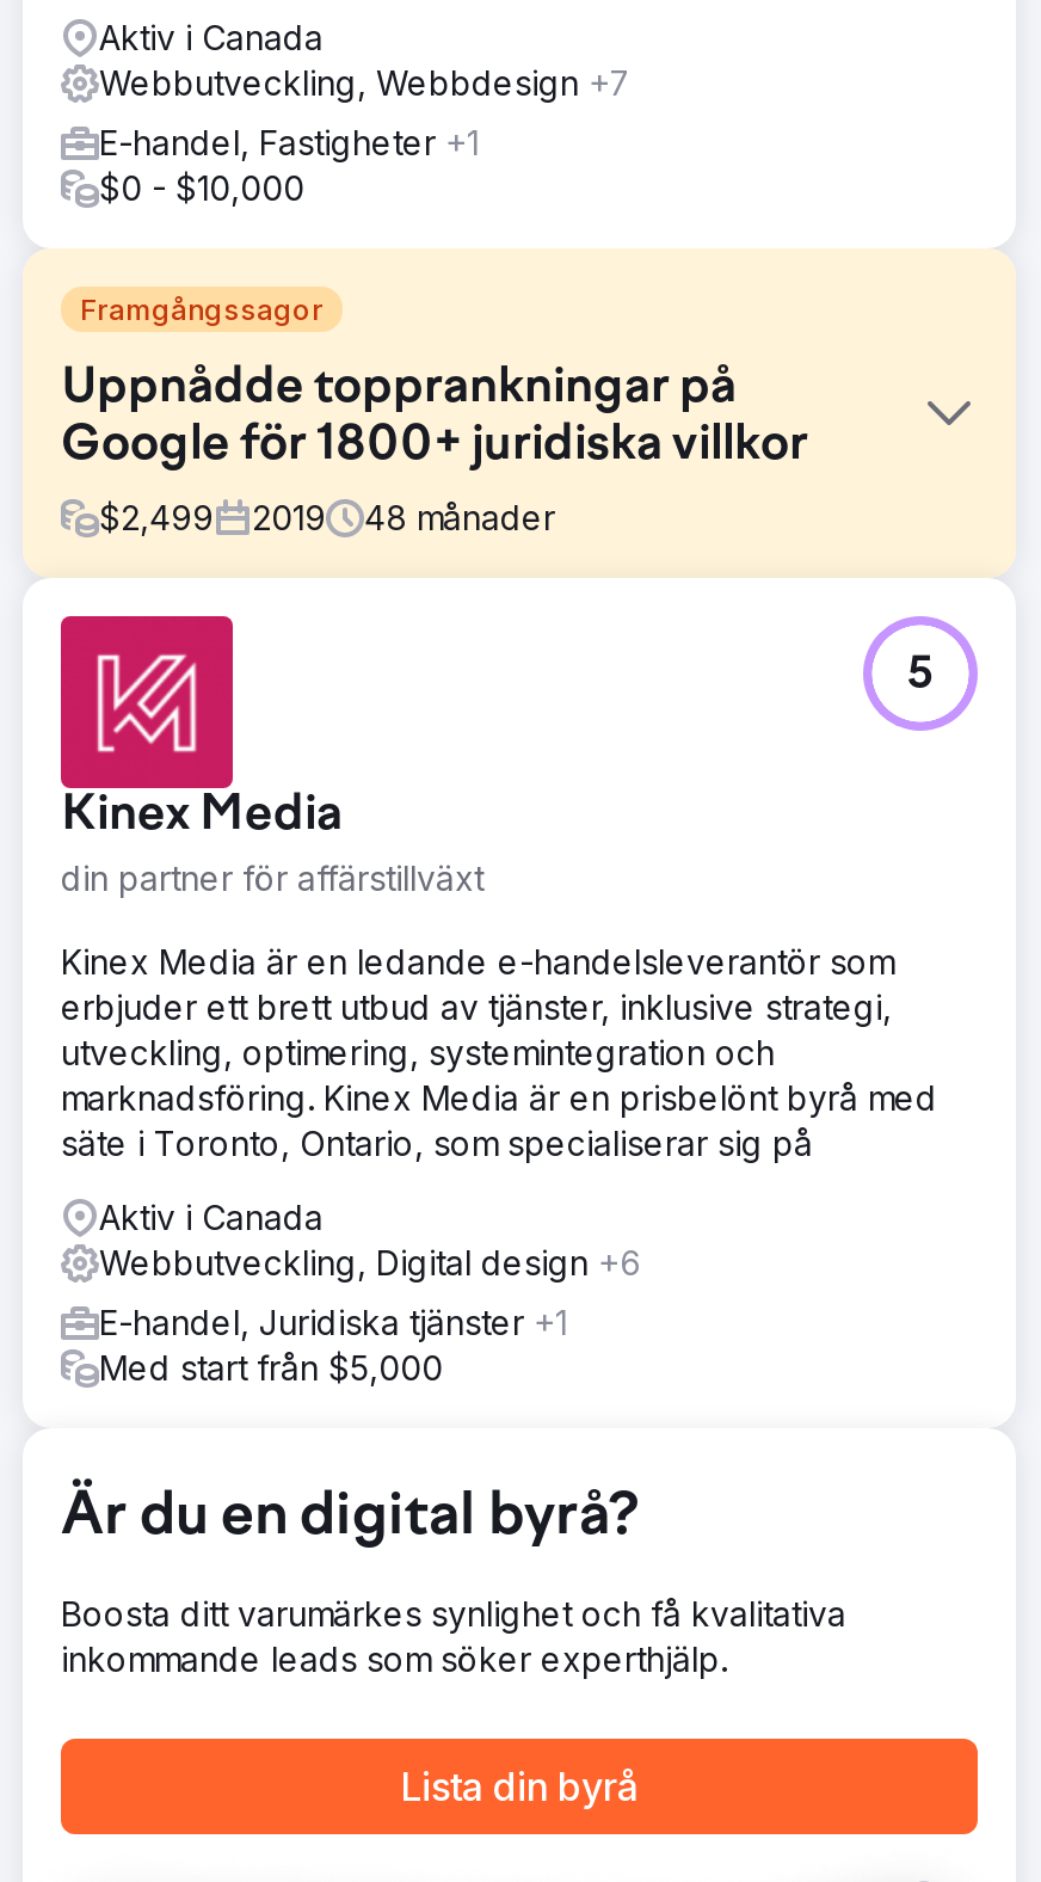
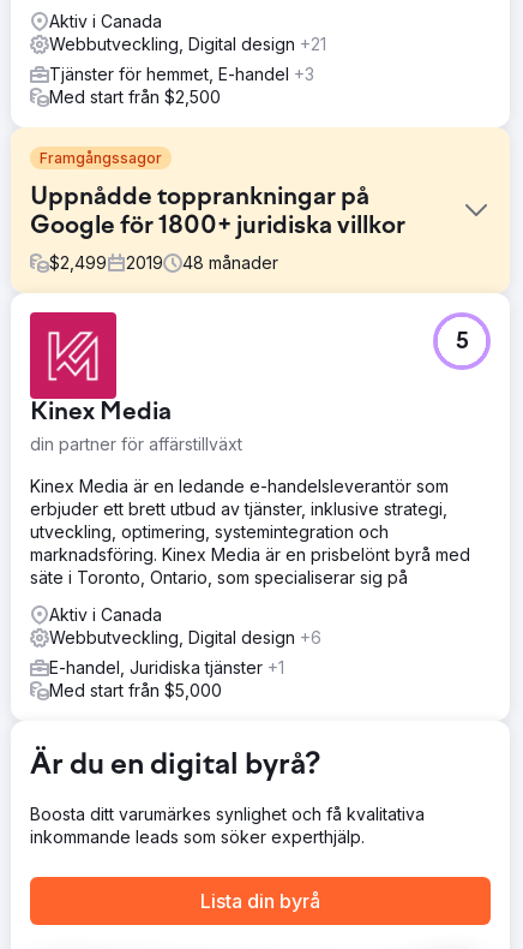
- Webbutveckling, Webbdesign +7
+ Webbutveckling, Digital design +21

- E-handel, Fastigheter +1
- $0 - $10,000
+ Tjänster för hemmet, E-handel +3
+ Med start från $2,500
